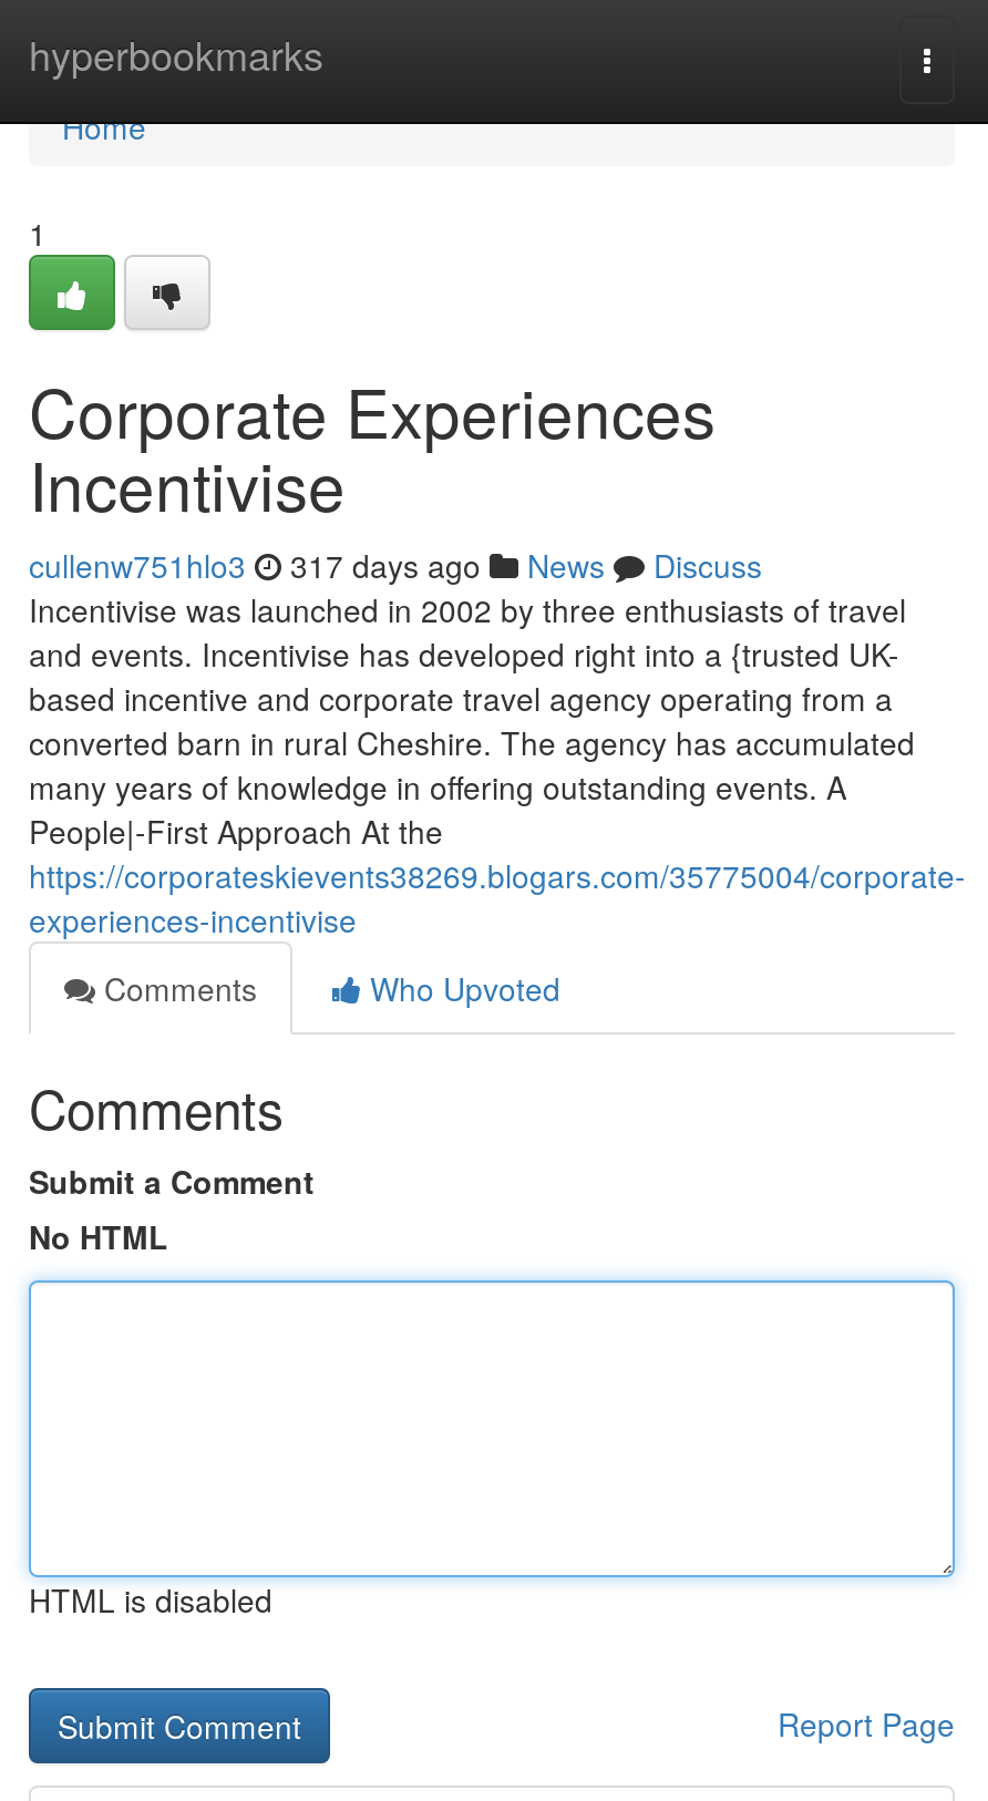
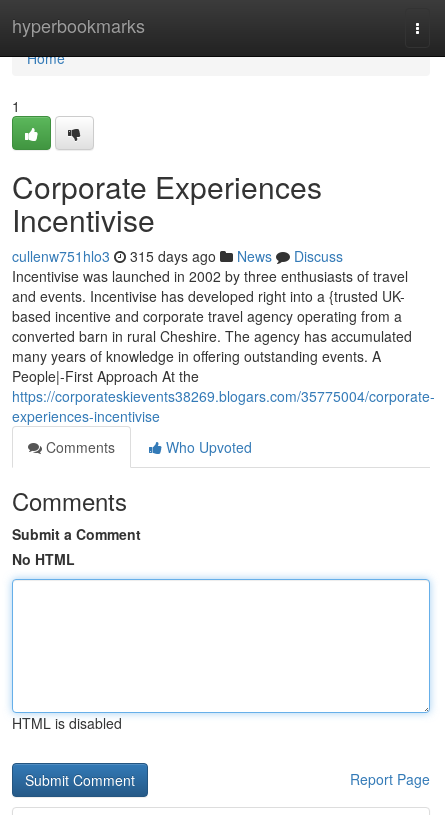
- cullenw751hlo3 317 days ago News Discuss
+ cullenw751hlo3 315 days ago News Discuss
